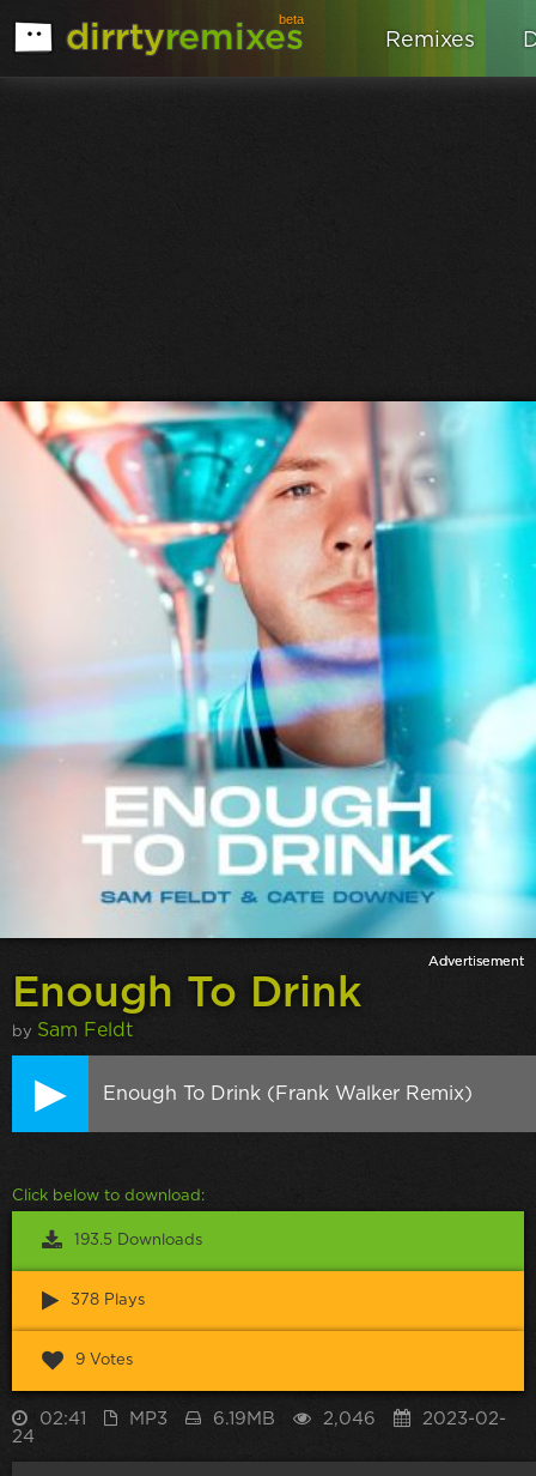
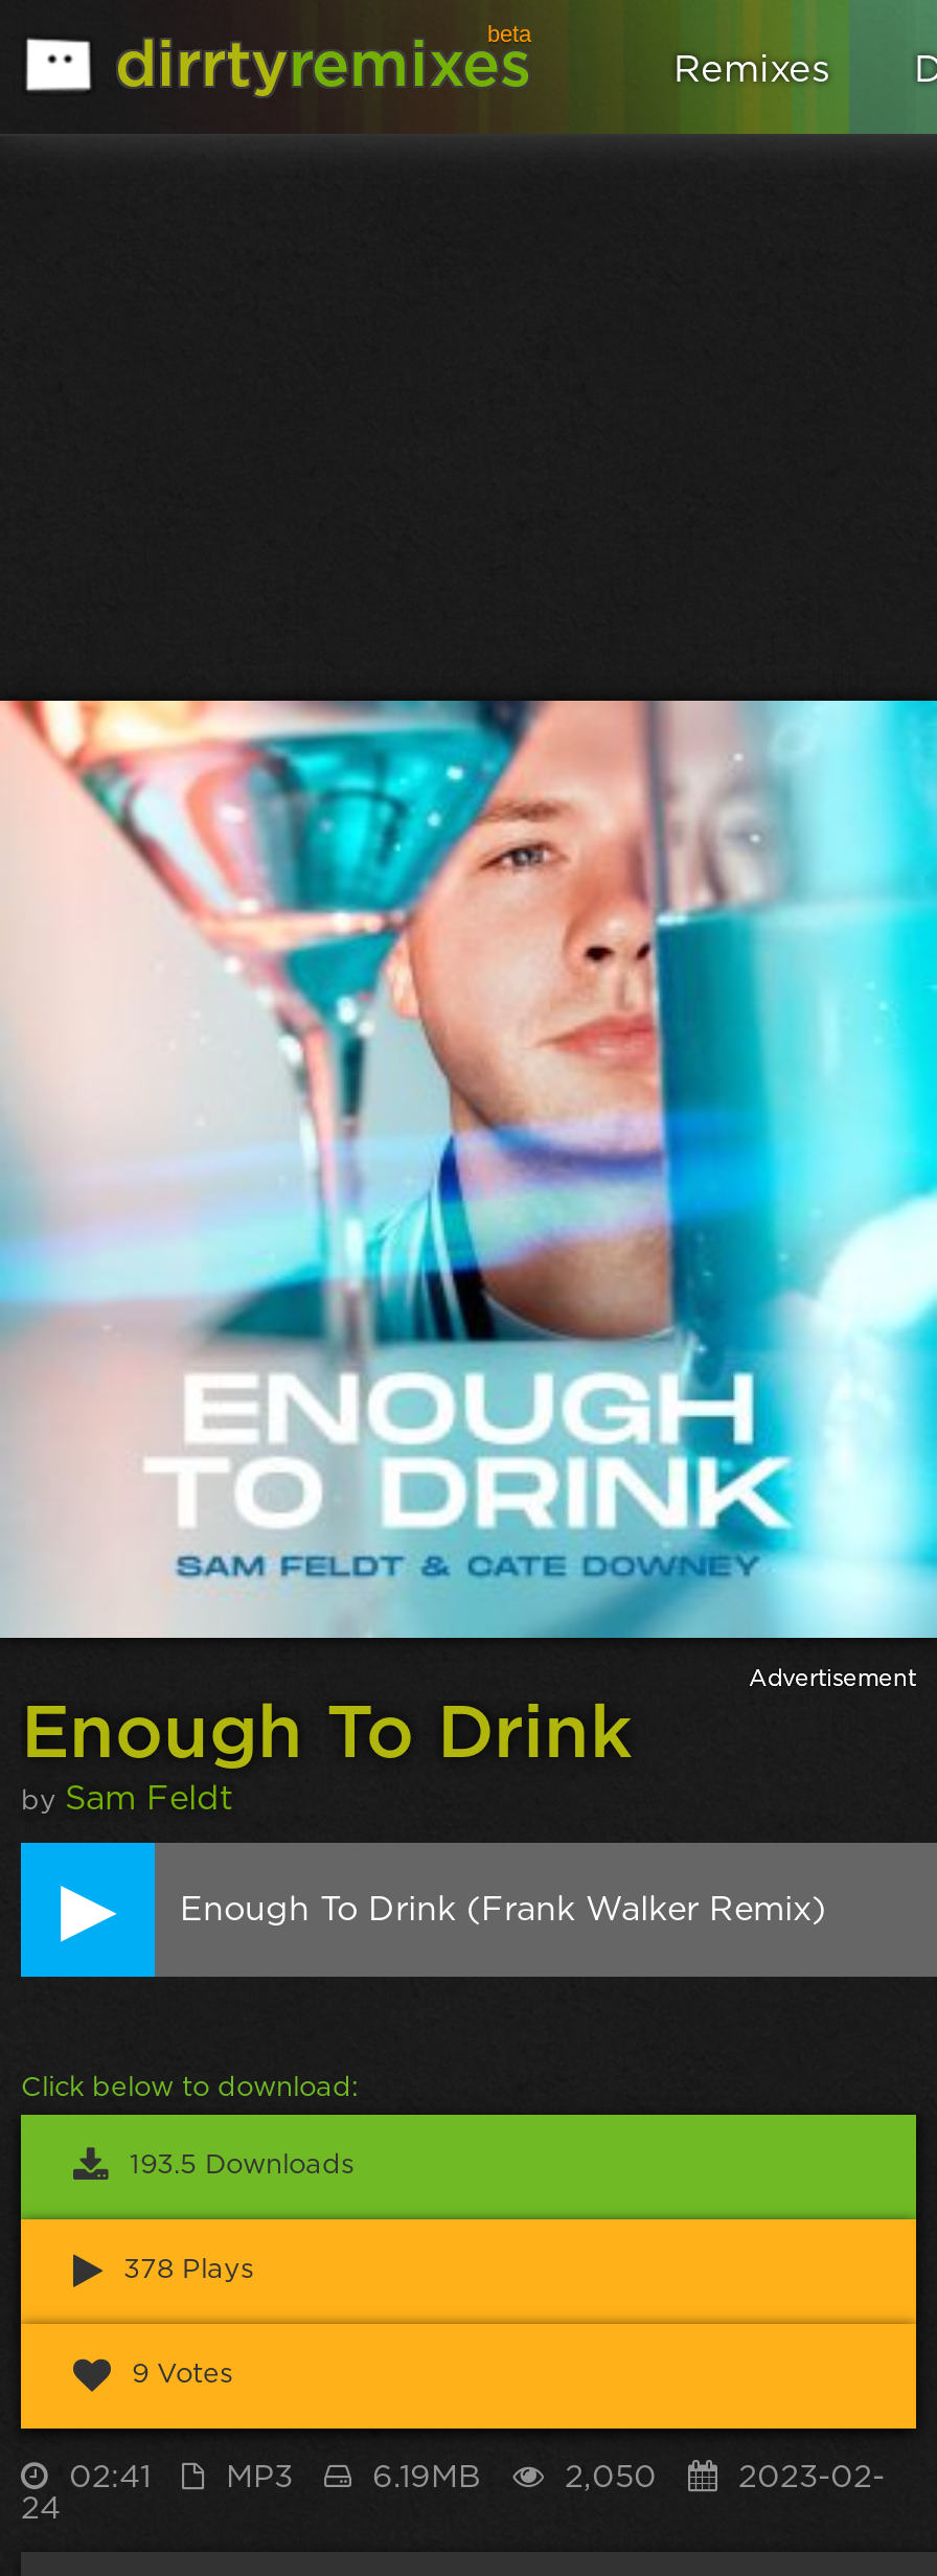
- 2,046
+ 2,050
